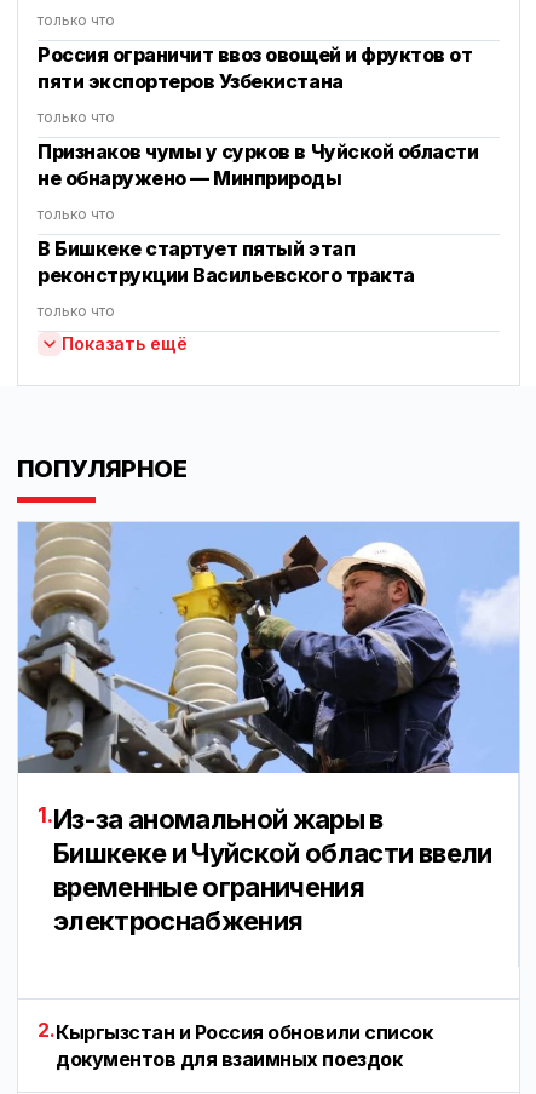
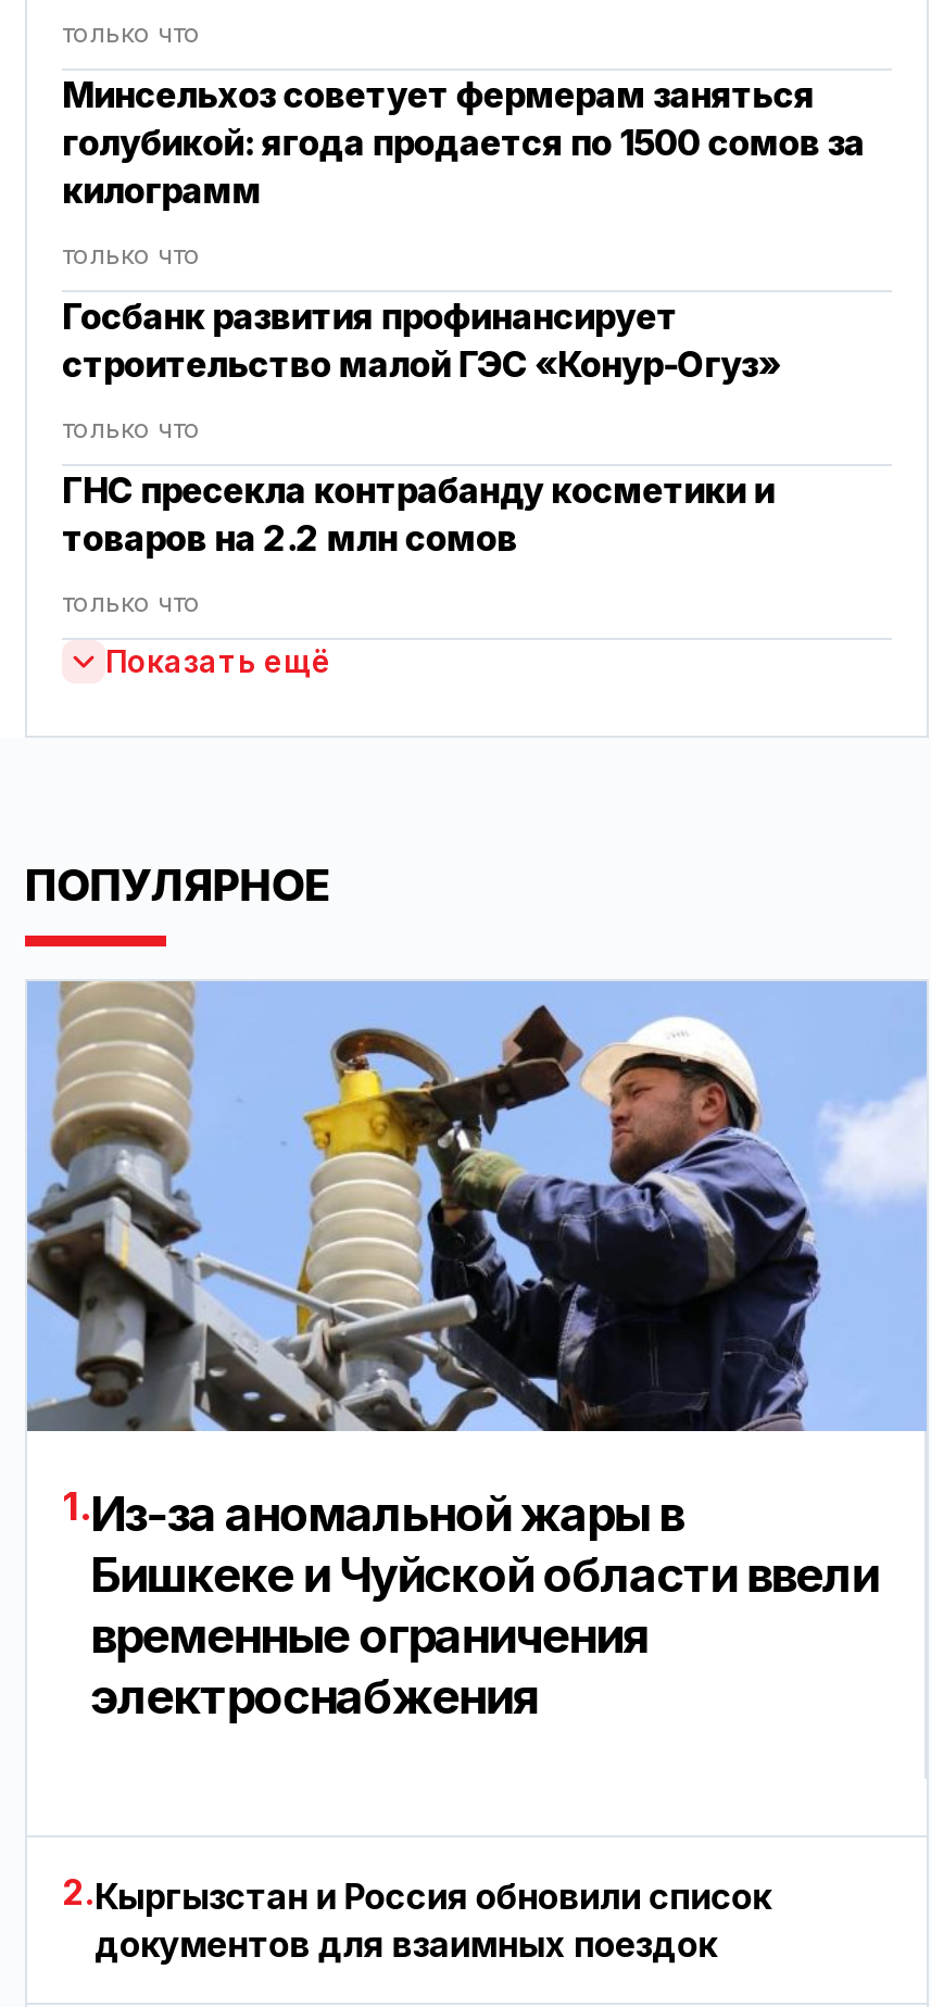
- Россия ограничит ввоз овощей и фруктов от
- пяти экспортеров Узбекистана
+ Минсельхоз советует фермерам заняться
+ голубикой: ягода продается по 1500 сомов за
+ килограмм

- Признаков чумы у сурков в Чуйской области
- не обнаружено — Минприроды
+ Госбанк развития профинансирует
+ строительство малой ГЭС «Конур-Огуз»

- В Бишкеке стартует пятый этап
- реконструкции Васильевского тракта
+ ГНС пресекла контрабанду косметики и
+ товаров на 2.2 млн сомов
